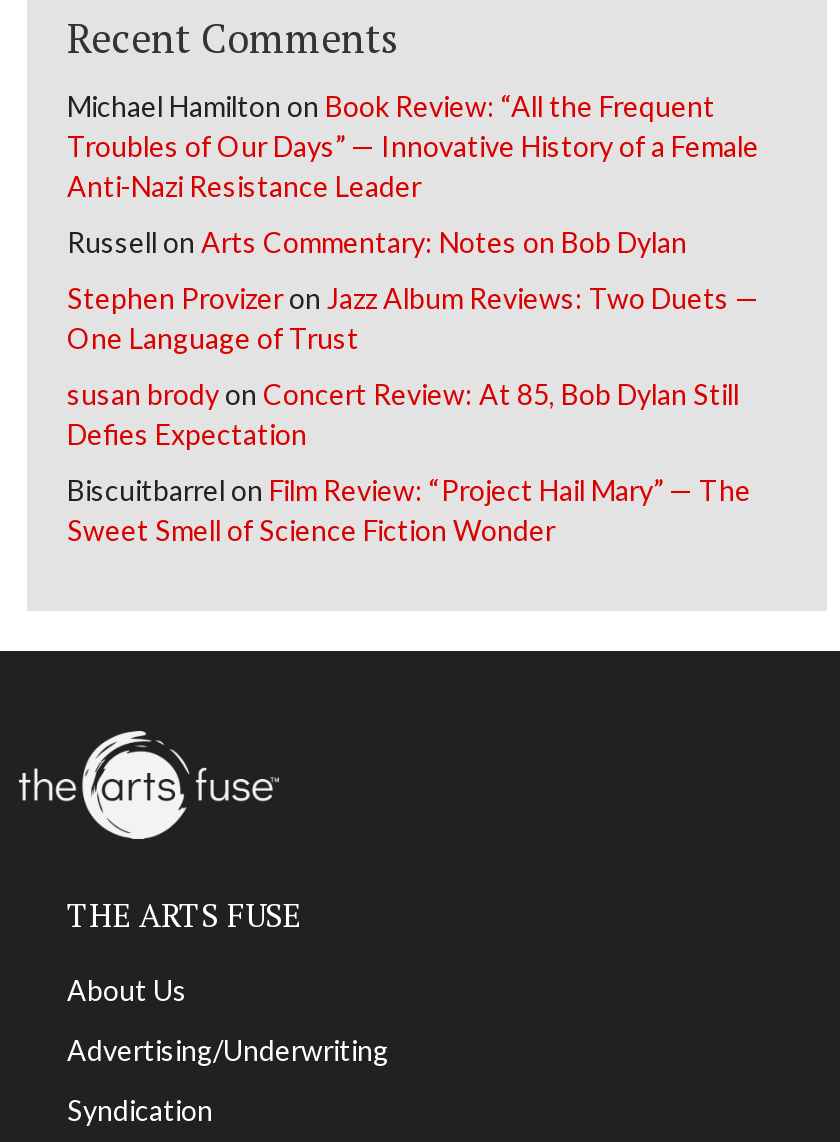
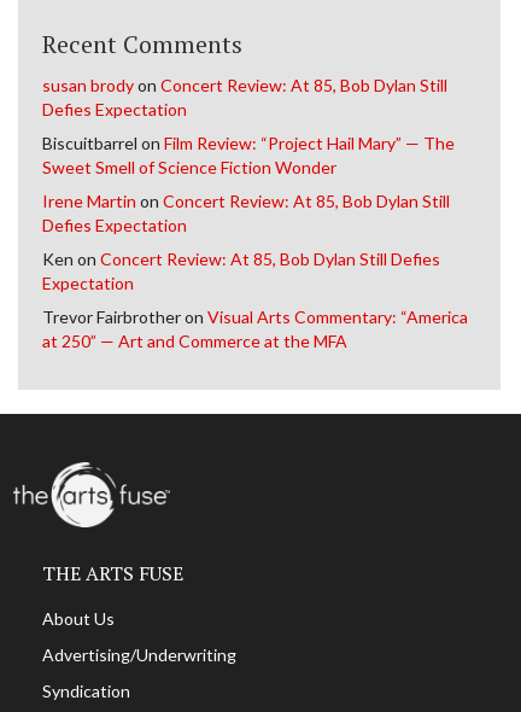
- Michael Hamilton on Book Review: “All the Frequent
- Troubles of Our Days” — Innovative History of a Female
- Anti-Nazi Resistance Leader
- Russell on Arts Commentary: Notes on Bob Dylan
- Stephen Provizer on Jazz Album Reviews: Two Duets —
- One Language of Trust

moved up: susan brody on Concert Review: At 85, Bob Dylan Still | Defies Expectation | Biscuitbarrel on Film Review: “Project Hail Mary” — The | Sweet Smell of Science Fiction Wonder

+ Irene Martin on Concert Review: At 85, Bob Dylan Still
+ Defies Expectation
+ Ken on Concert Review: At 85, Bob Dylan Still Defies
+ Expectation
+ Trevor Fairbrother on Visual Arts Commentary: “America
+ at 250” — Art and Commerce at the MFA
